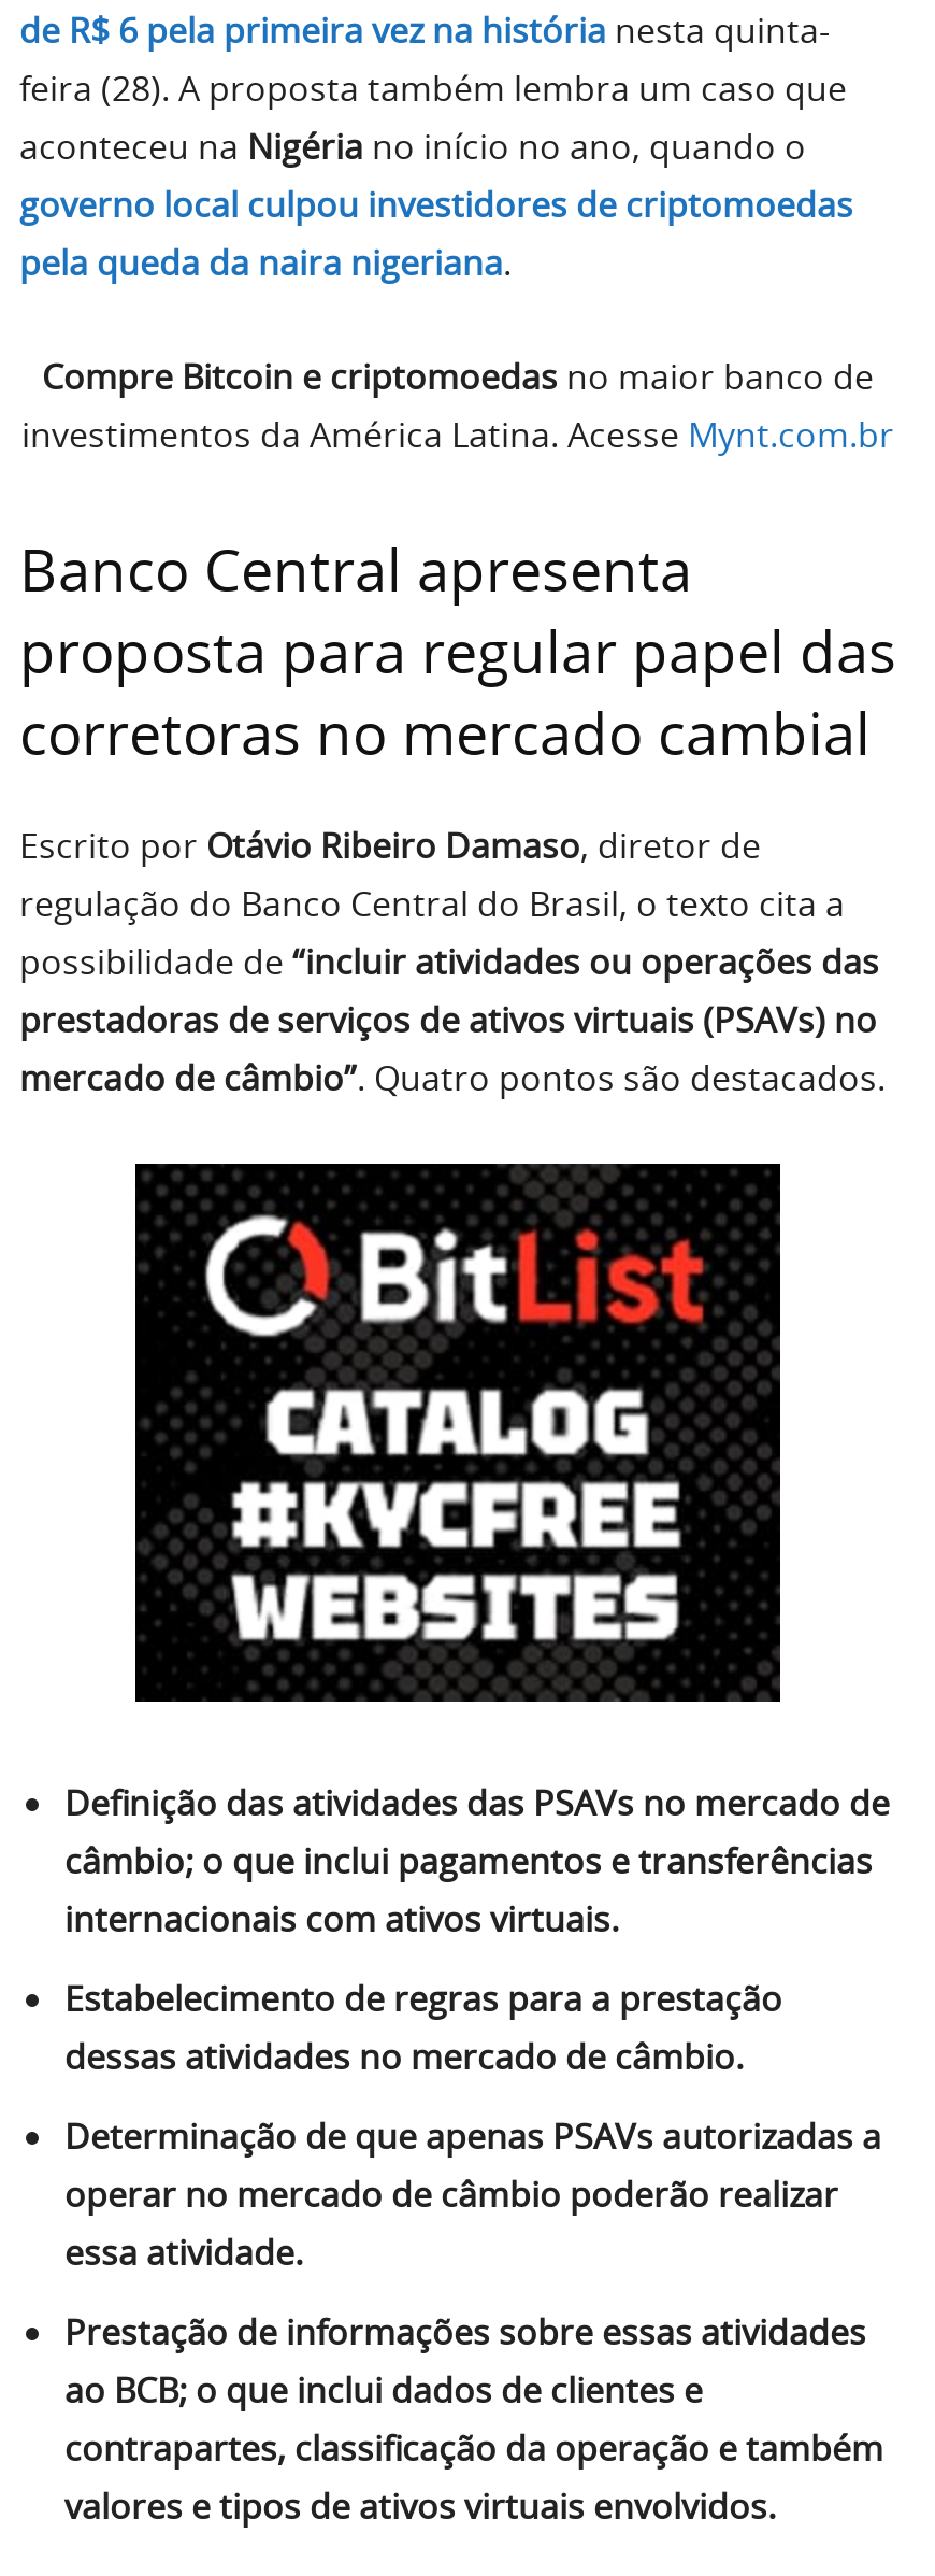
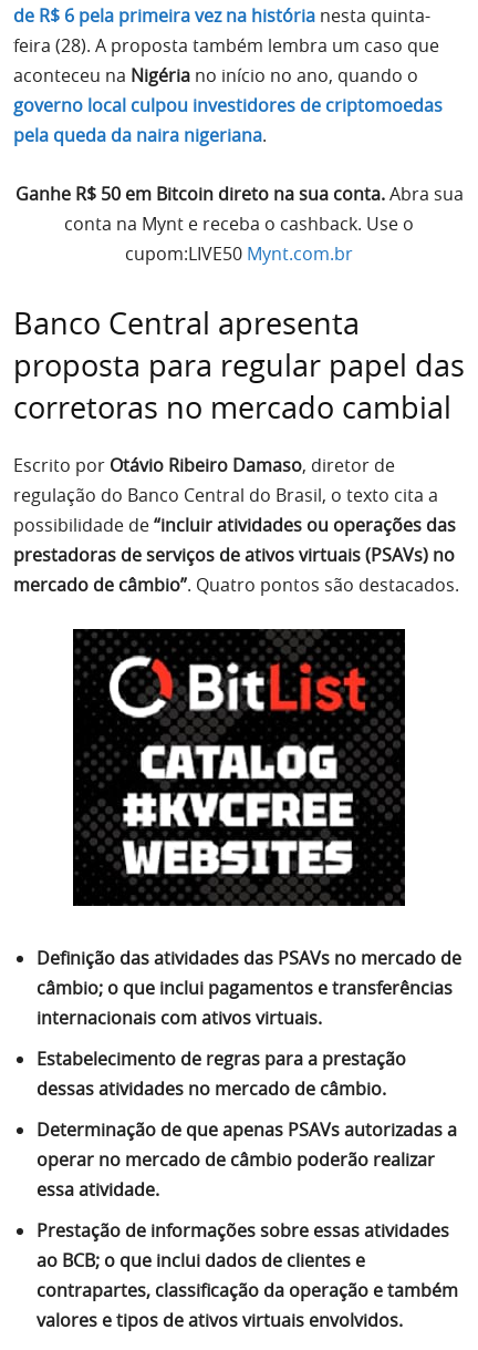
- Compre Bitcoin e criptomoedas no maior banco de
- investimentos da América Latina. Acesse Mynt.com.br
+ Ganhe R$ 50 em Bitcoin direto na sua conta. Abra sua
+ conta na Mynt e receba o cashback. Use o
+ cupom:LIVE50 Mynt.com.br
